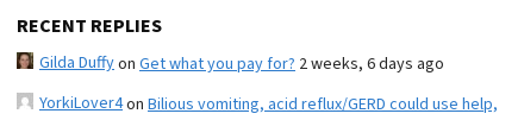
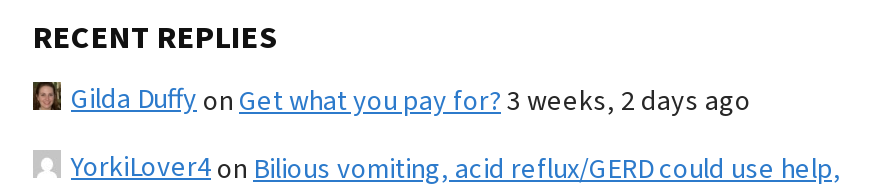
- Gilda Duffyon Get what you pay for? 2 weeks, 6 days ago
+ Gilda Duffyon Get what you pay for? 3 weeks, 2 days ago
